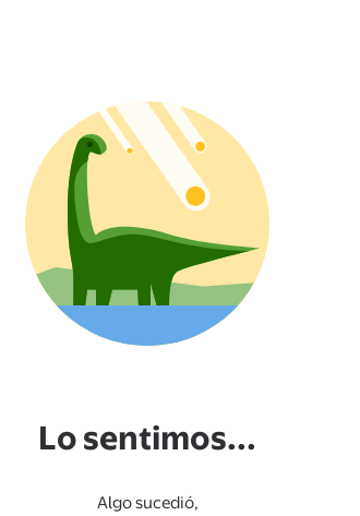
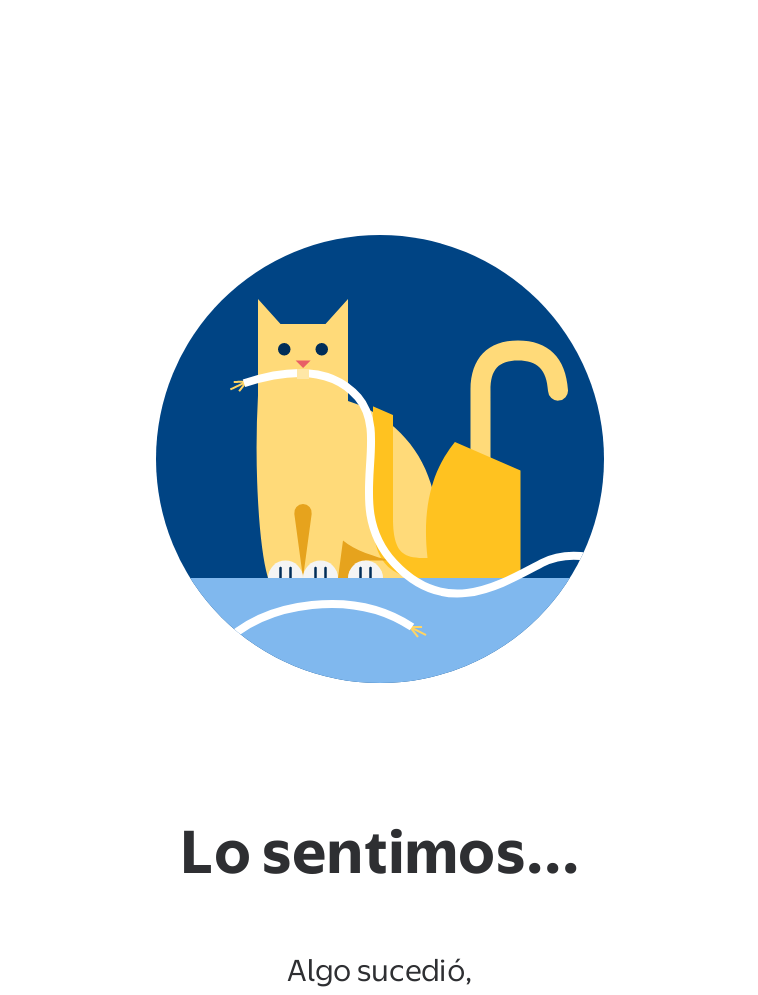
- [image]
+ [image]
